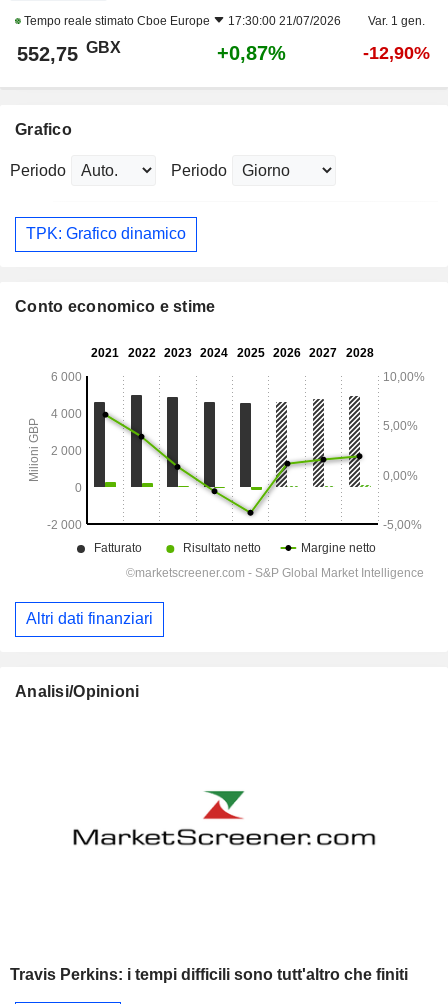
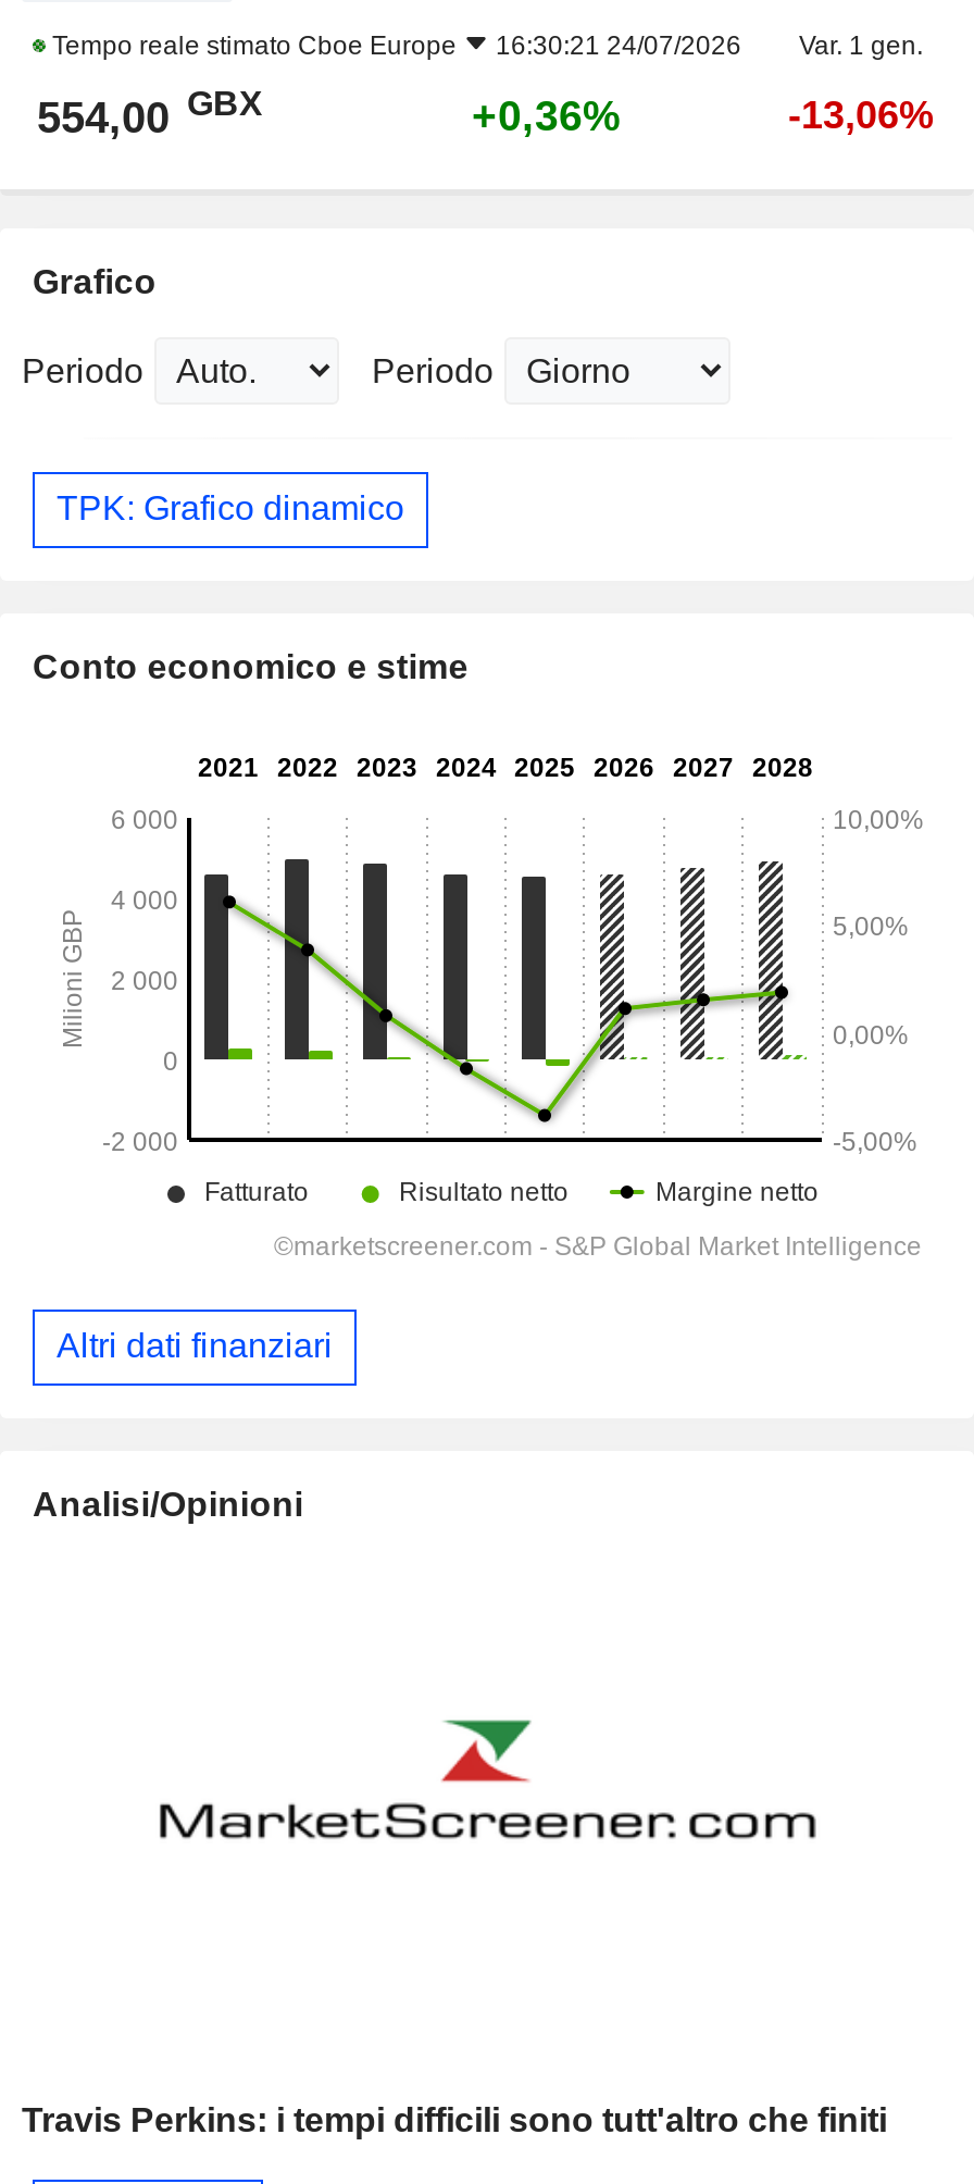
- Tempo reale stimato Cboe Europe 17:30:00 21/07/2026 Var. 1 gen.
+ Tempo reale stimato Cboe Europe 16:30:21 24/07/2026 Var. 1 gen.

- 552,75 GBX
+ 554,00 GBX

- +0,87%
+ +0,36%

- -12,90%
+ -13,06%
